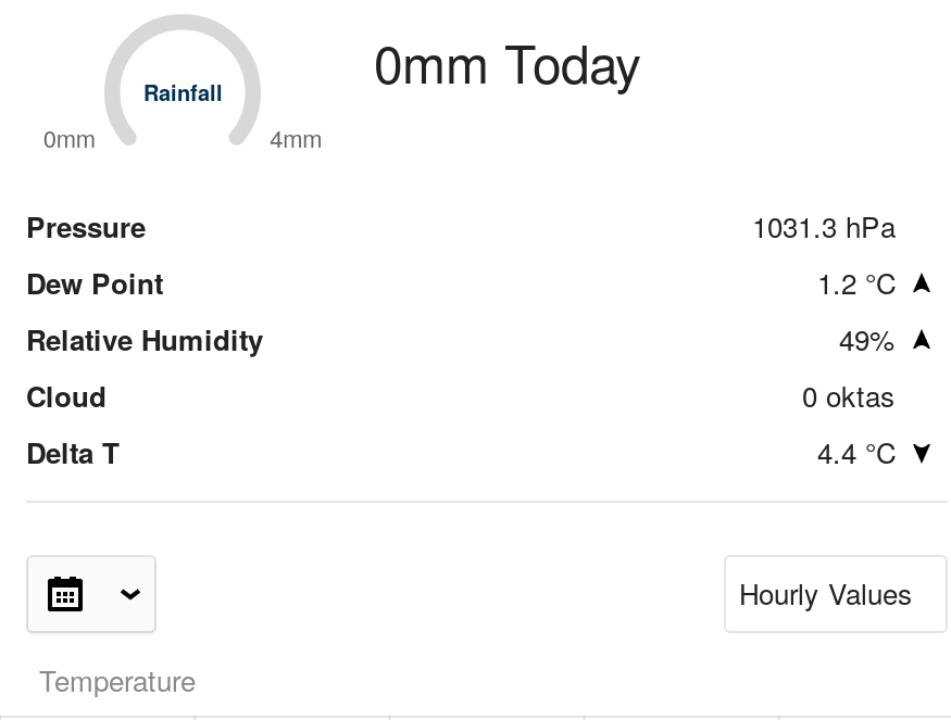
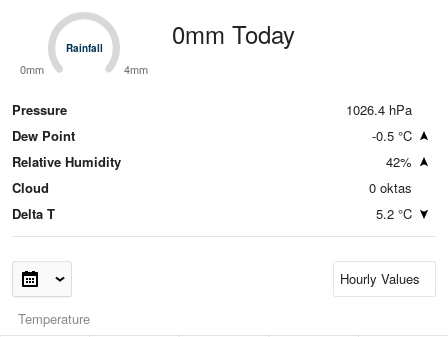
- 1031.3 hPa
+ 1026.4 hPa

- 1.2 °C
+ -0.5 °C

- 49%
+ 42%

- 4.4 °C
+ 5.2 °C
